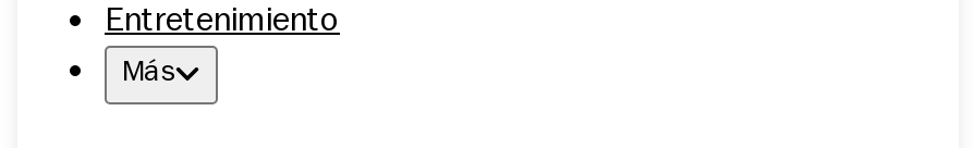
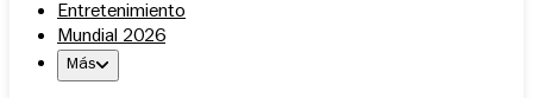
+ Mundial 2026
